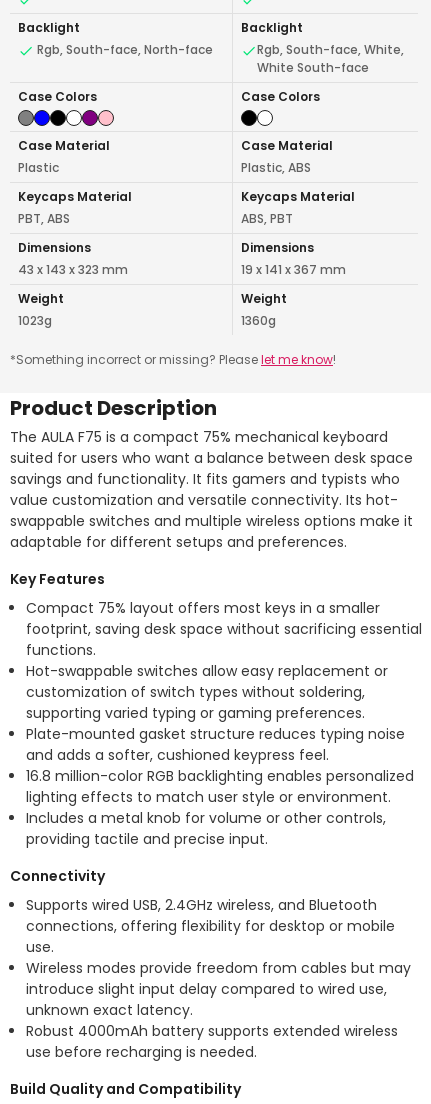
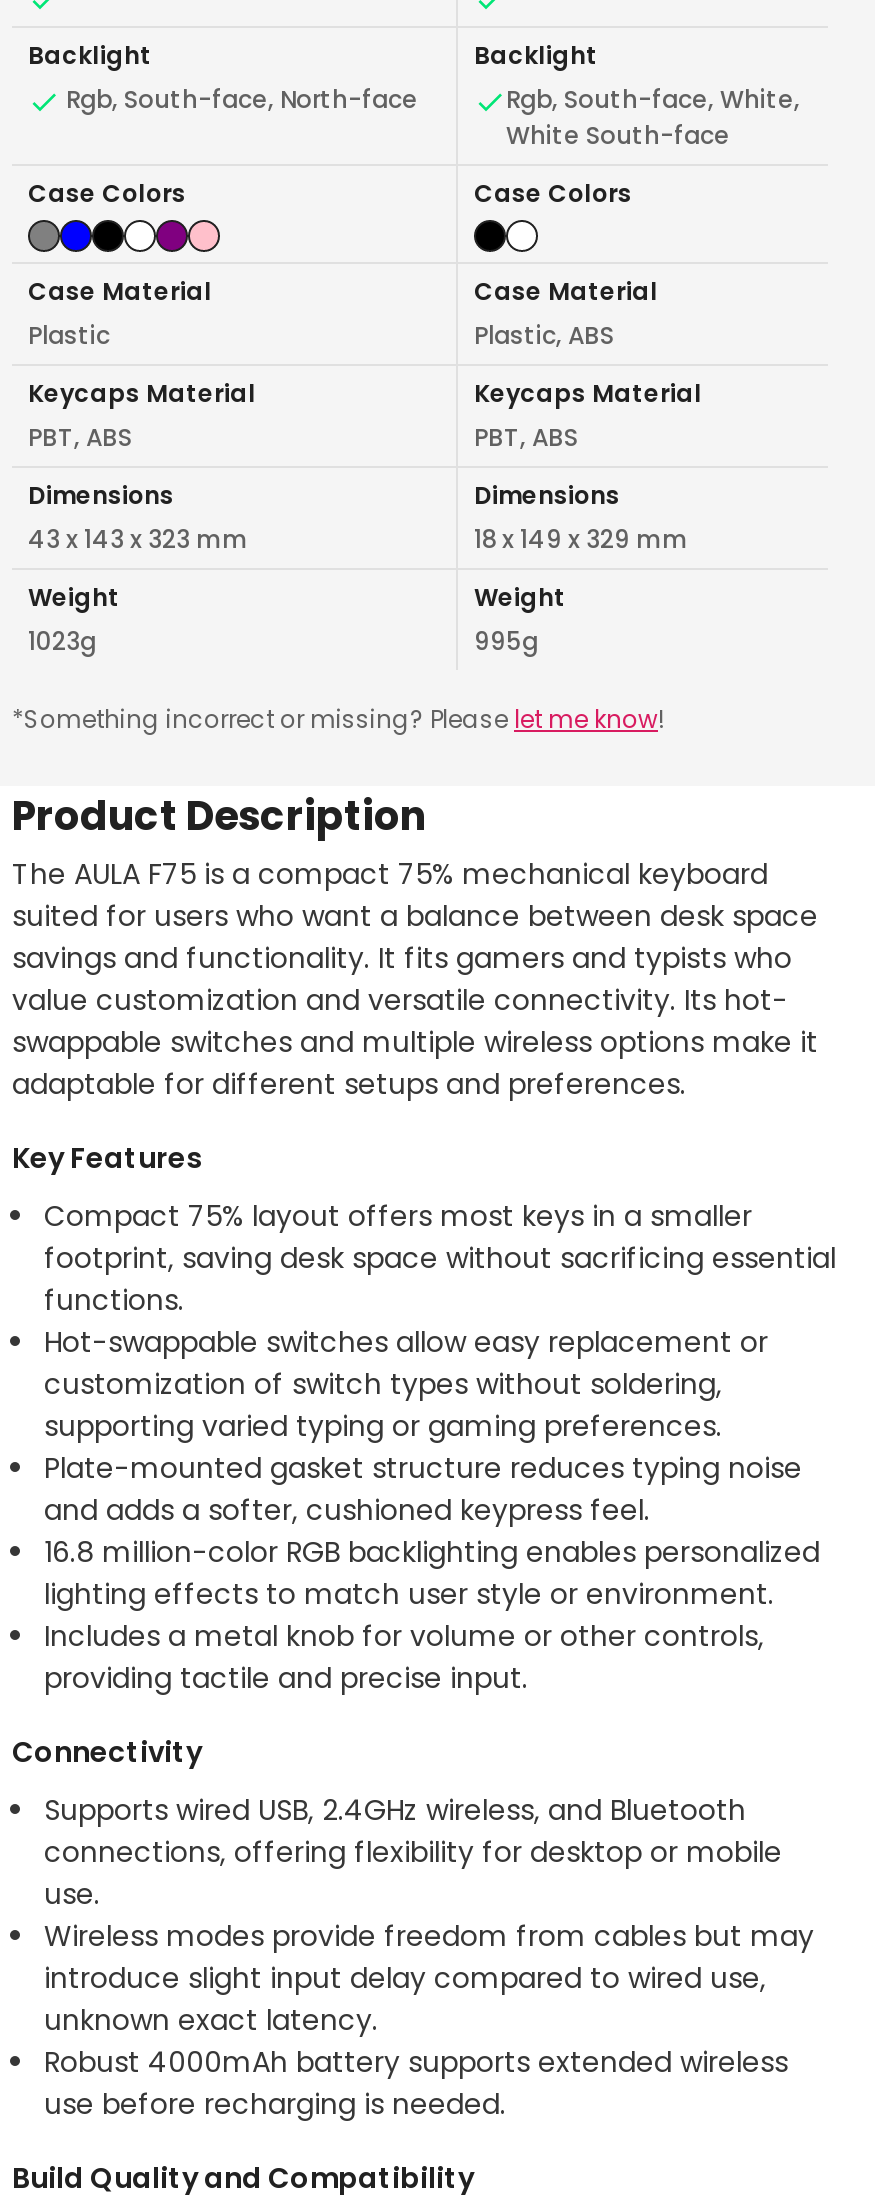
- ABS, PBT
+ PBT, ABS

- 19 x 141 x 367 mm
+ 18 x 149 x 329 mm

- 1360g
+ 995g
